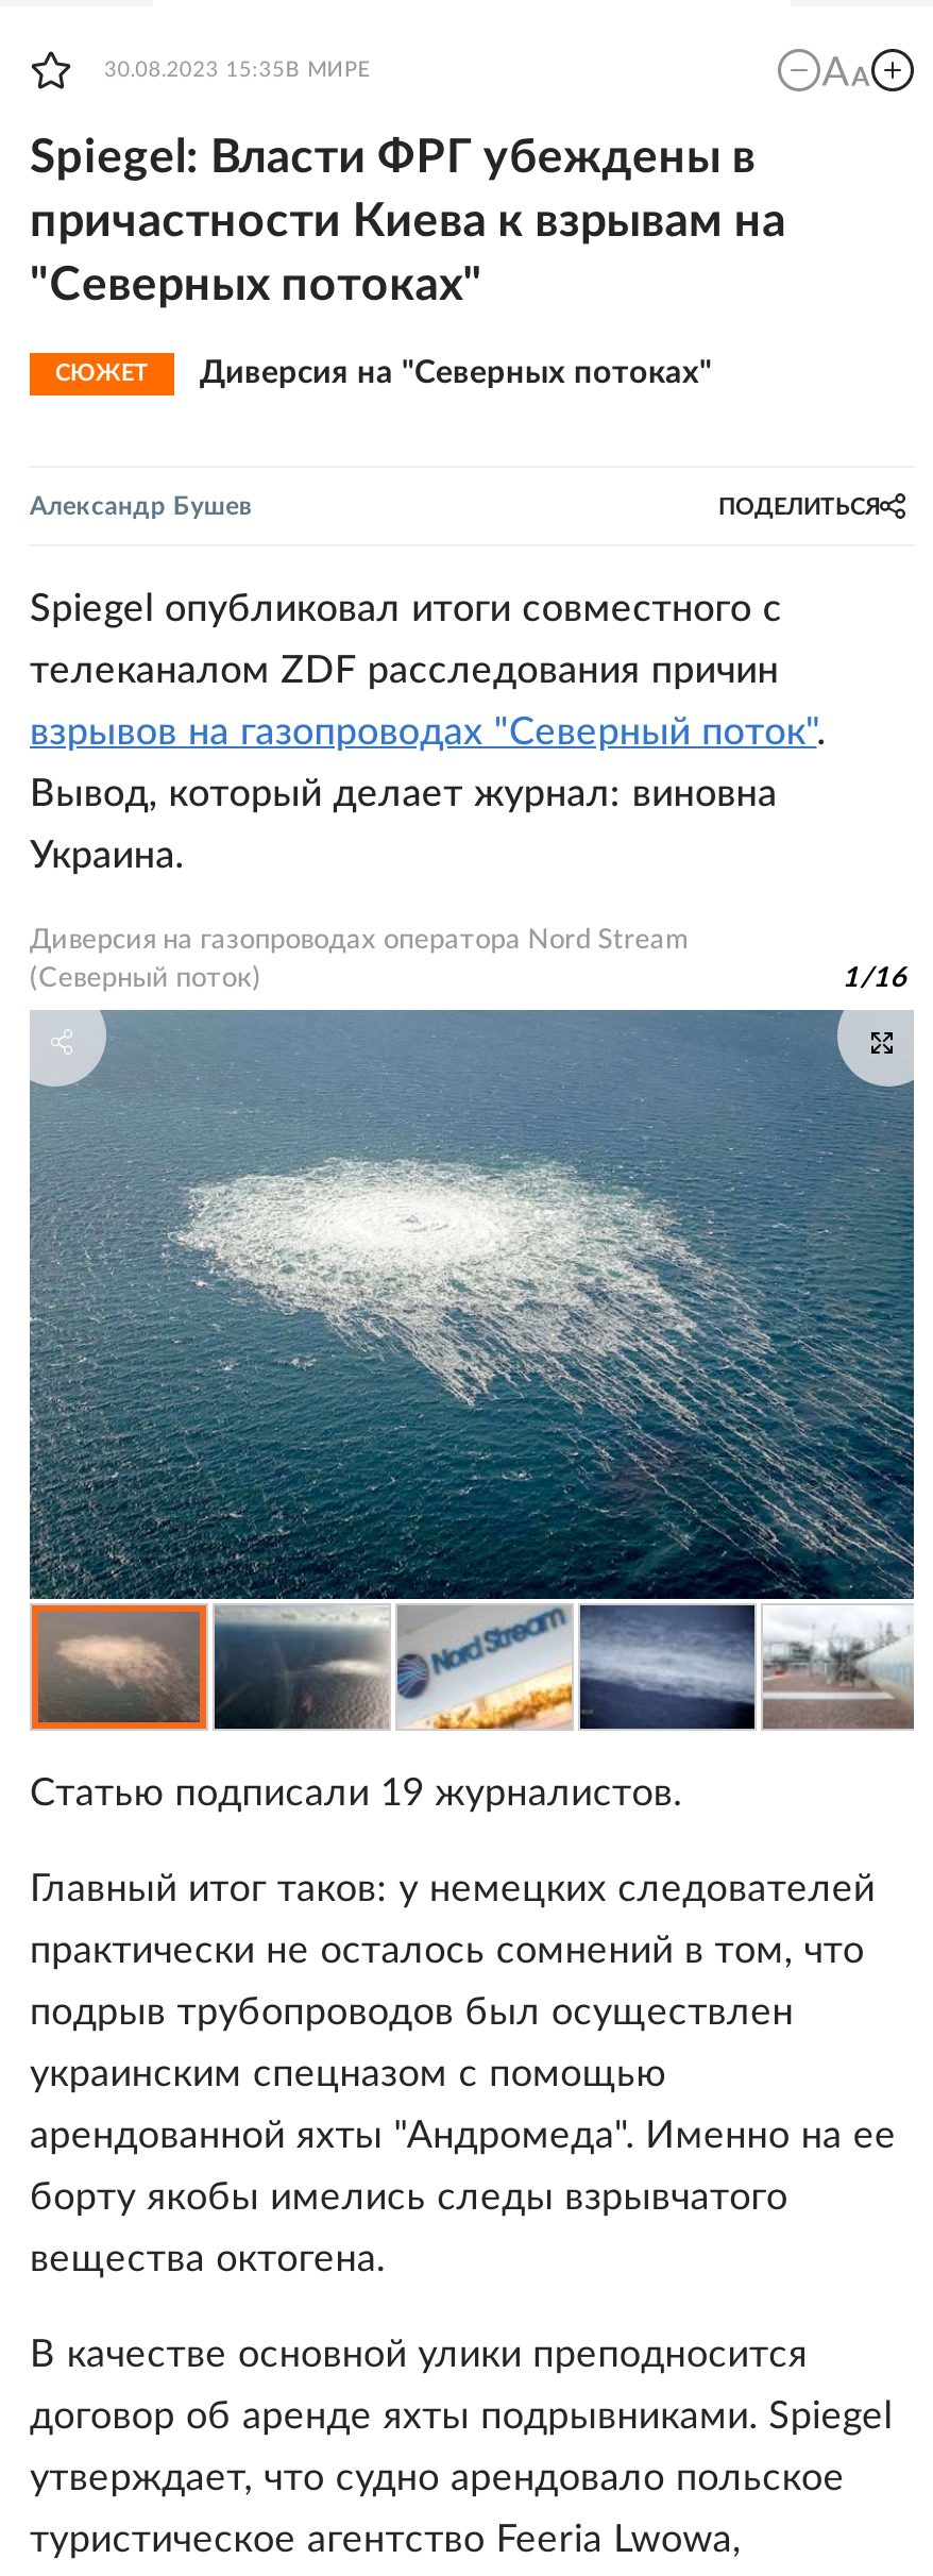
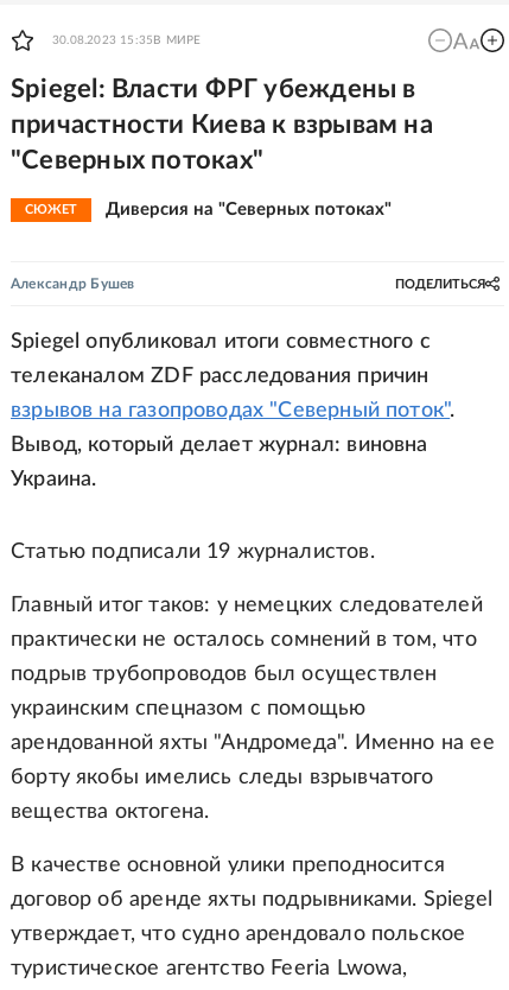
- Диверсия на газопроводах оператора Nord Stream
- (Северный поток)
- 1/16

- [image]
